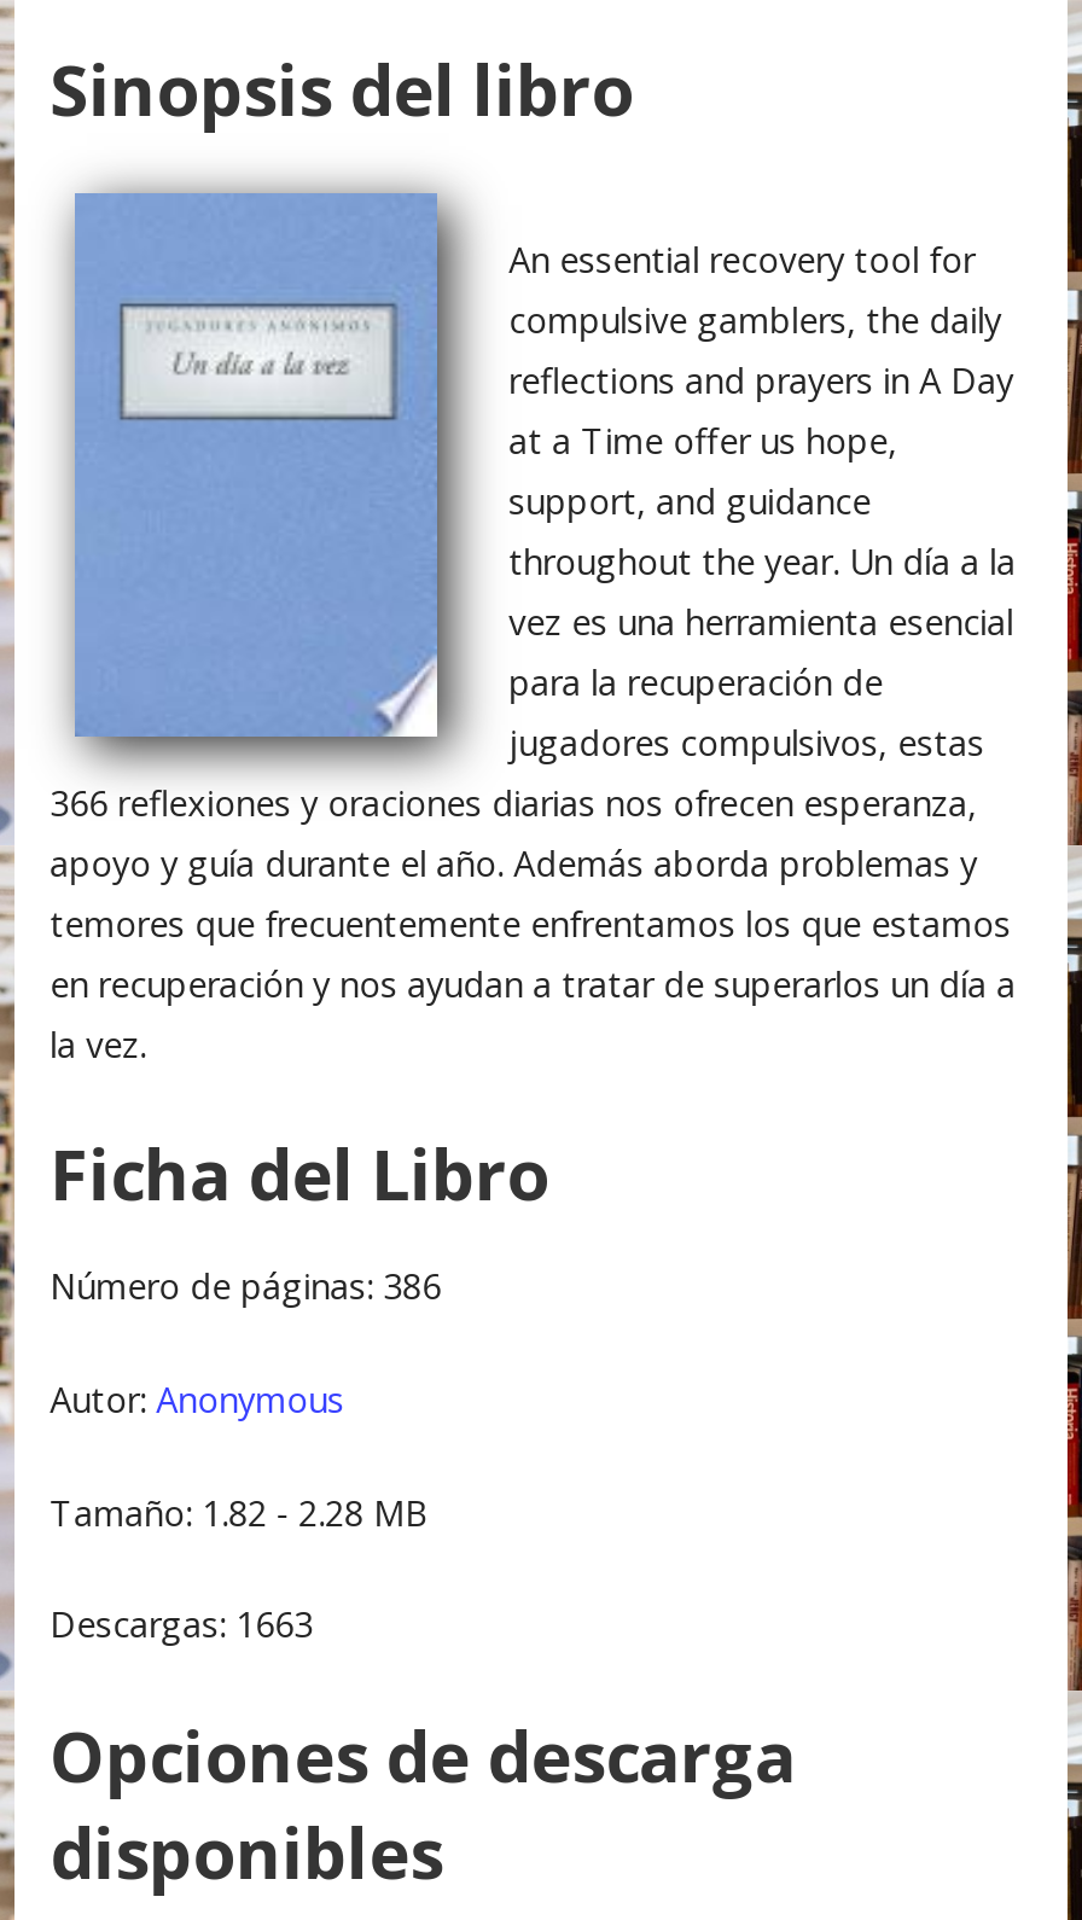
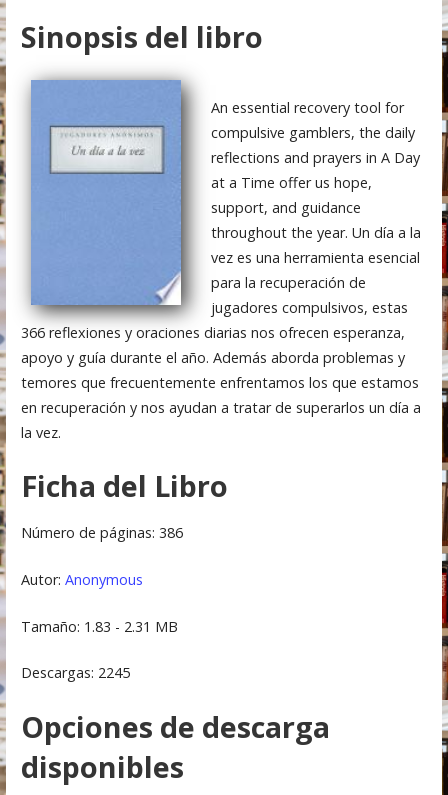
- Tamaño: 1.82 - 2.28 MB
+ Tamaño: 1.83 - 2.31 MB

- Descargas: 1663
+ Descargas: 2245
